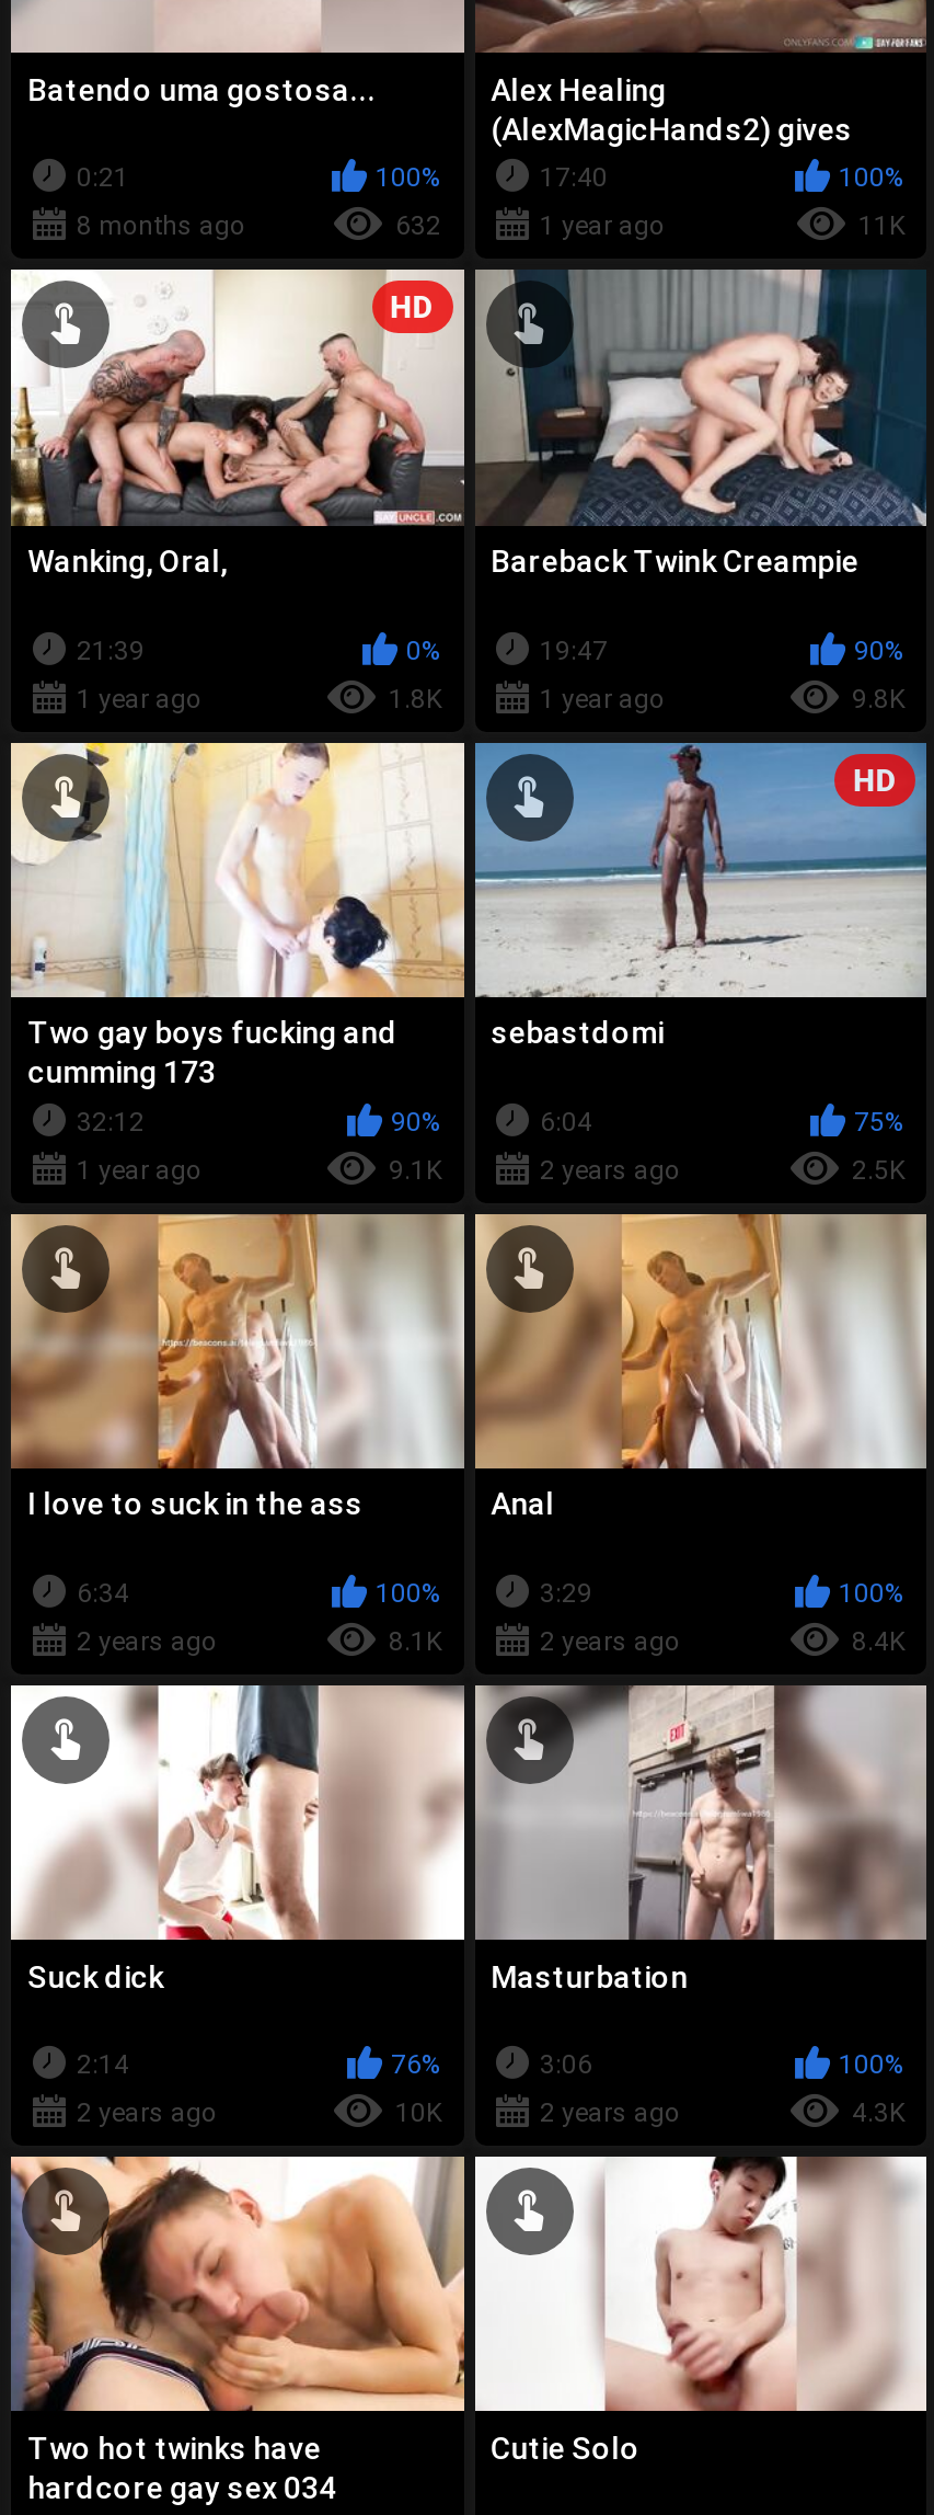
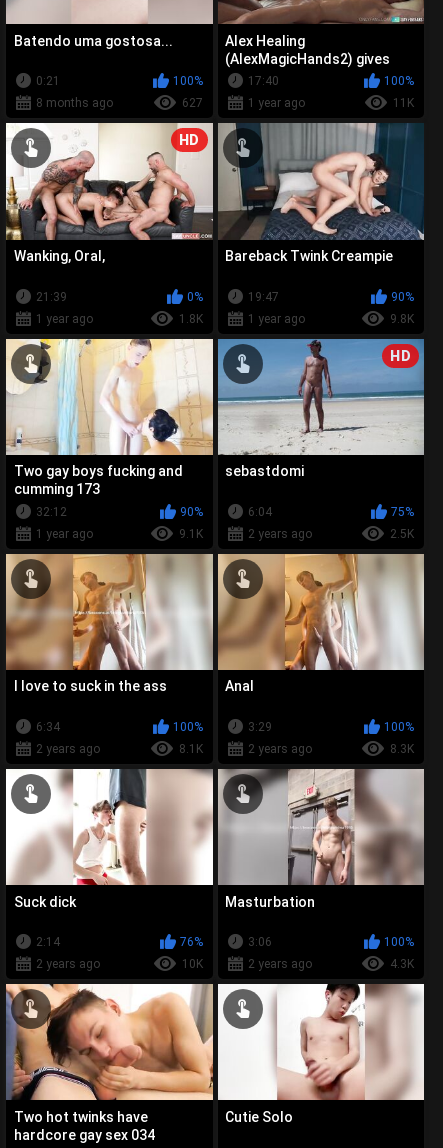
- 632
+ 627

- 8.4K
+ 8.3K
